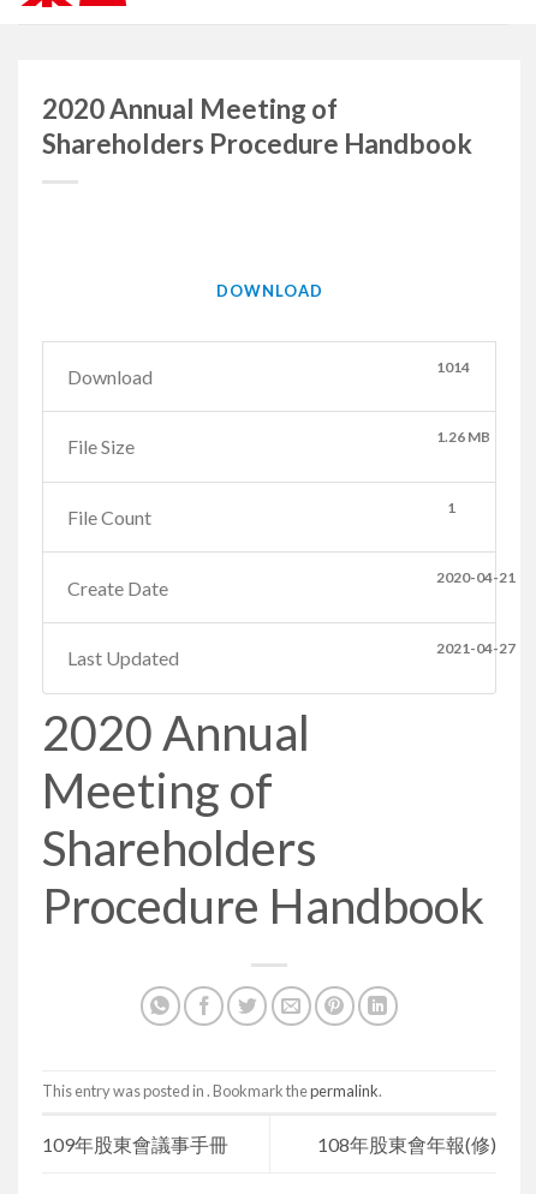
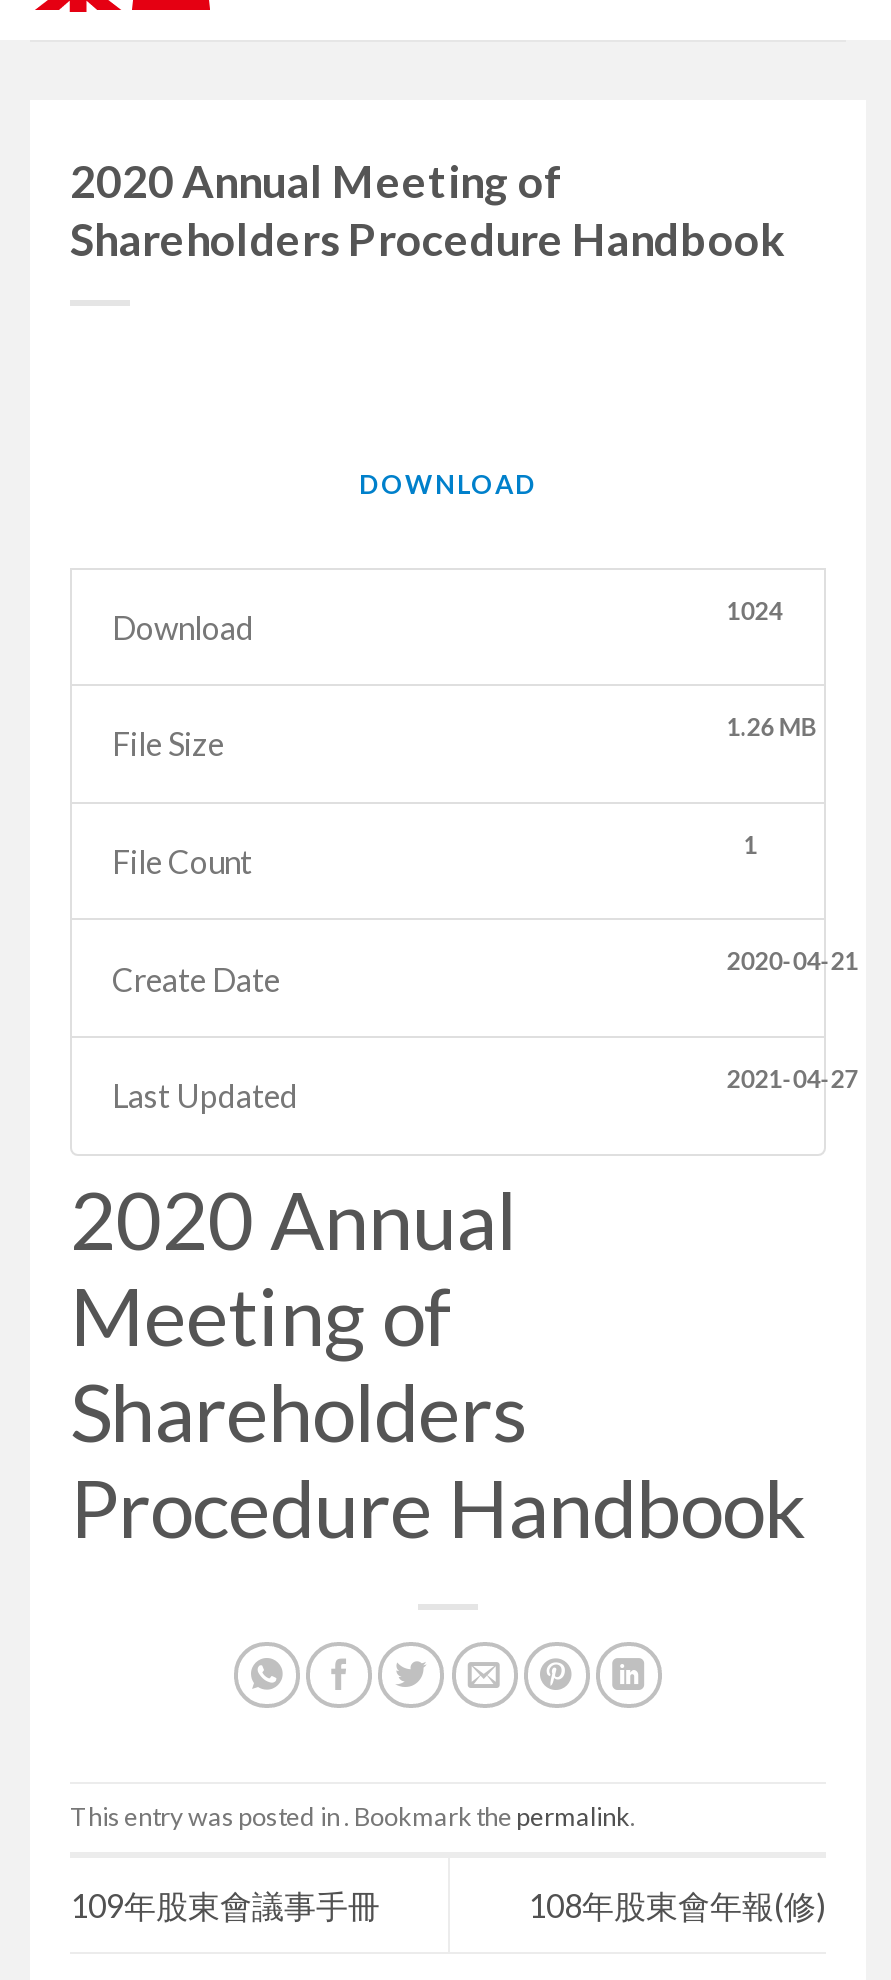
- 1014
+ 1024
